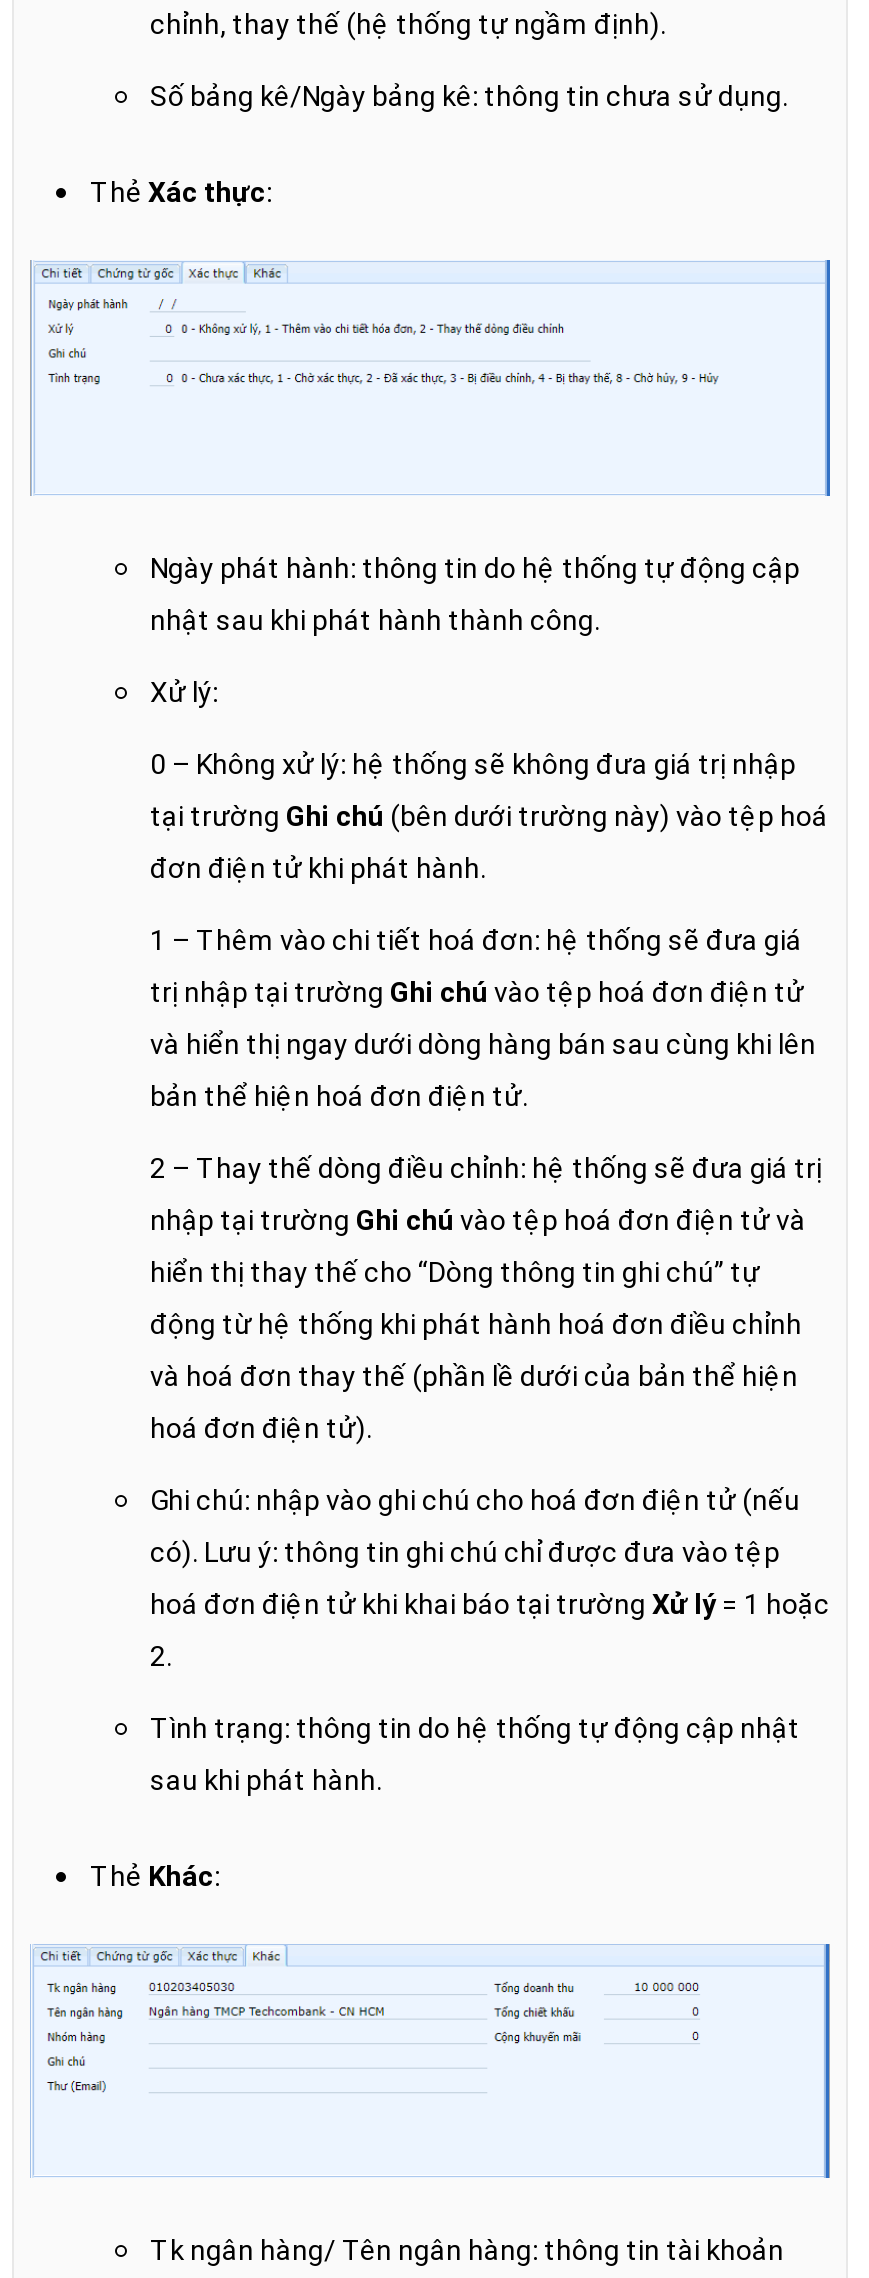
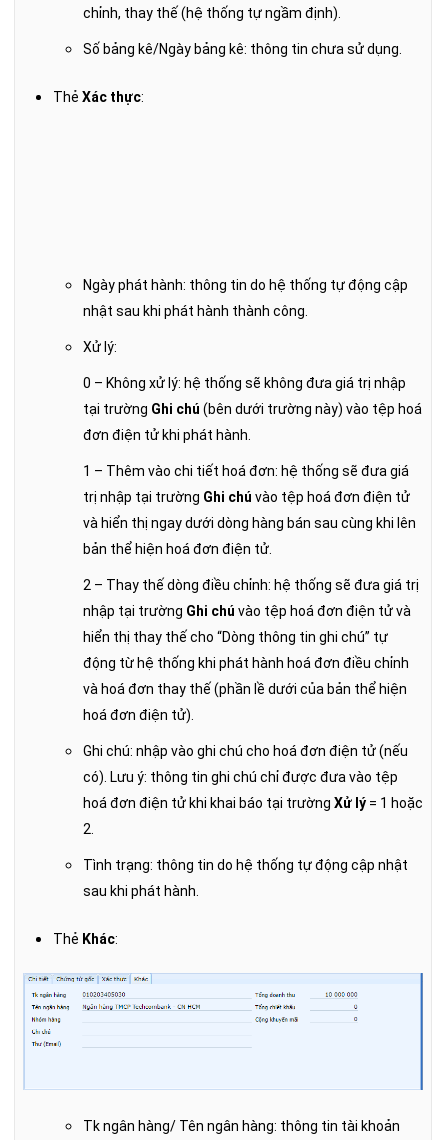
- [image]
